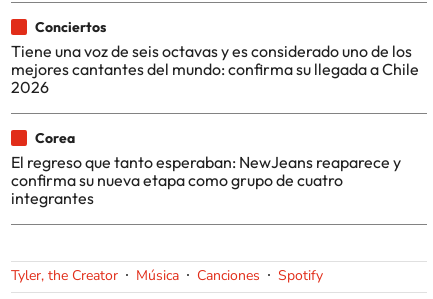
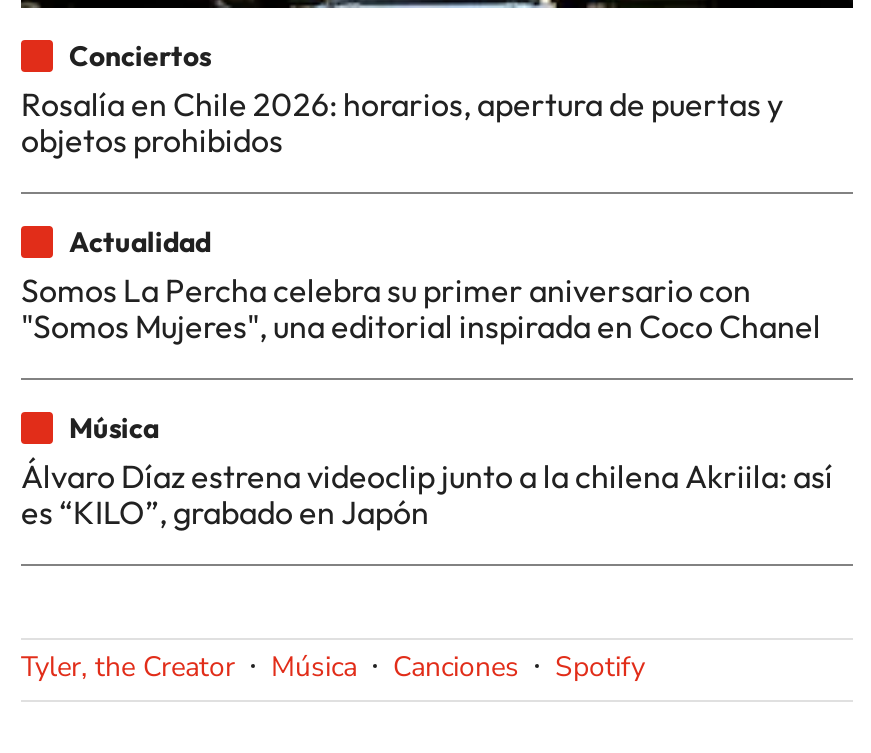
- Tiene una voz de seis octavas y es considerado uno de los
- mejores cantantes del mundo: confirma su llegada a Chile
- 2026
- Corea
- El regreso que tanto esperaban: NewJeans reaparece y
- confirma su nueva etapa como grupo de cuatro
- integrantes
+ Rosalía en Chile 2026: horarios, apertura de puertas y
+ objetos prohibidos
+ Actualidad
+ Somos La Percha celebra su primer aniversario con
+ "Somos Mujeres", una editorial inspirada en Coco Chanel
+ Música
+ Álvaro Díaz estrena videoclip junto a la chilena Akriila: así
+ es “KILO”, grabado en Japón
